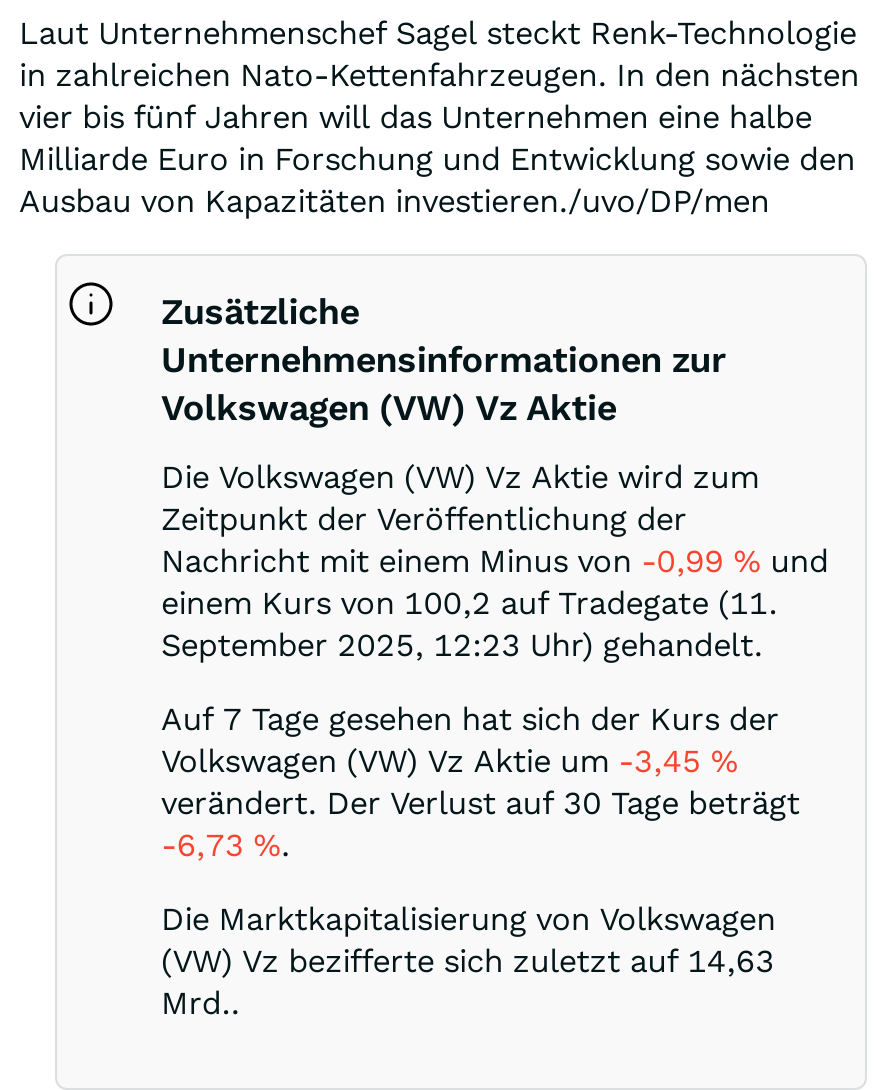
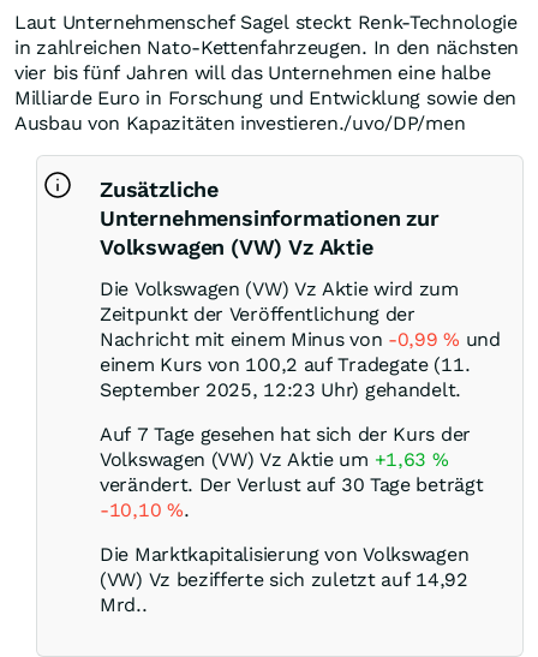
- Volkswagen (VW) Vz Aktie um -3,45%
+ Volkswagen (VW) Vz Aktie um +1,63%

- -6,73%.
+ -10,10%.

- (VW) Vz bezifferte sich zuletzt auf 14,63
+ (VW) Vz bezifferte sich zuletzt auf 14,92
